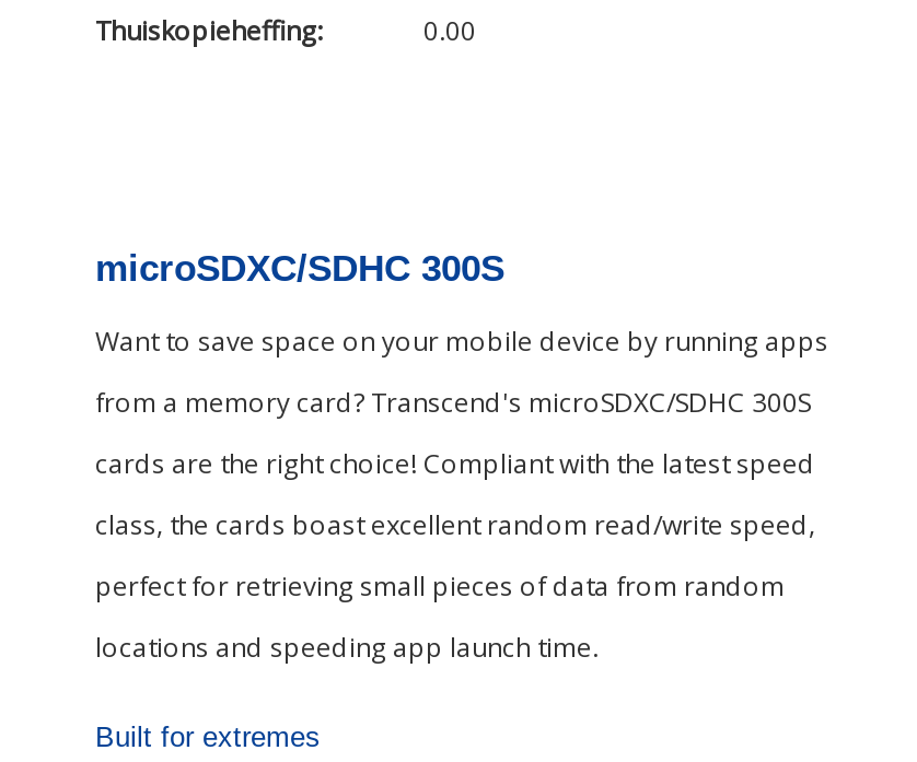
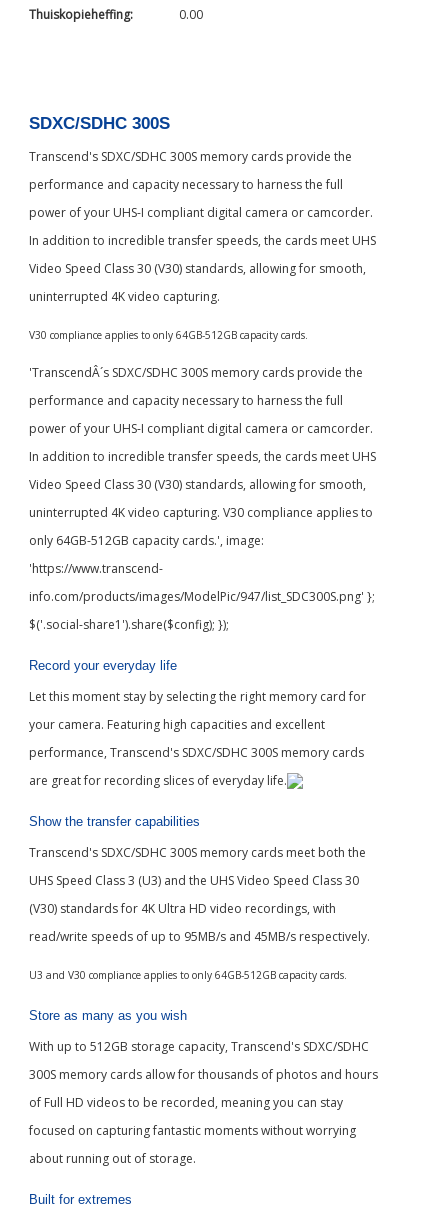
- microSDXC/SDHC 300S
- Want to save space on your mobile device by running apps
- from a memory card? Transcend's microSDXC/SDHC 300S
- cards are the right choice! Compliant with the latest speed
- class, the cards boast excellent random read/write speed,
- perfect for retrieving small pieces of data from random
- locations and speeding app launch time.
+ SDXC/SDHC 300S
+ Transcend's SDXC/SDHC 300S memory cards provide the
+ performance and capacity necessary to harness the full
+ power of your UHS-I compliant digital camera or camcorder.
+ In addition to incredible transfer speeds, the cards meet UHS
+ Video Speed Class 30 (V30) standards, allowing for smooth,
+ uninterrupted 4K video capturing.
+ V30 compliance applies to only 64GB-512GB capacity cards.
+ 'TranscendÂ´s SDXC/SDHC 300S memory cards provide the
+ performance and capacity necessary to harness the full
+ power of your UHS-I compliant digital camera or camcorder.
+ In addition to incredible transfer speeds, the cards meet UHS
+ Video Speed Class 30 (V30) standards, allowing for smooth,
+ uninterrupted 4K video capturing. V30 compliance applies to
+ only 64GB-512GB capacity cards.', image:
+ 'https://www.transcend-
+ info.com/products/images/ModelPic/947/list_SDC300S.png' };
+ $('.social-share1').share($config); });
+ Record your everyday life
+ Let this moment stay by selecting the right memory card for
+ your camera. Featuring high capacities and excellent
+ performance, Transcend's SDXC/SDHC 300S memory cards
+ are great for recording slices of everyday life.
+ Show the transfer capabilities
+ Transcend's SDXC/SDHC 300S memory cards meet both the
+ UHS Speed Class 3 (U3) and the UHS Video Speed Class 30
+ (V30) standards for 4K Ultra HD video recordings, with
+ read/write speeds of up to 95MB/s and 45MB/s respectively.
+ U3 and V30 compliance applies to only 64GB-512GB capacity cards.
+ Store as many as you wish
+ With up to 512GB storage capacity, Transcend's SDXC/SDHC
+ 300S memory cards allow for thousands of photos and hours
+ of Full HD videos to be recorded, meaning you can stay
+ focused on capturing fantastic moments without worrying
+ about running out of storage.
